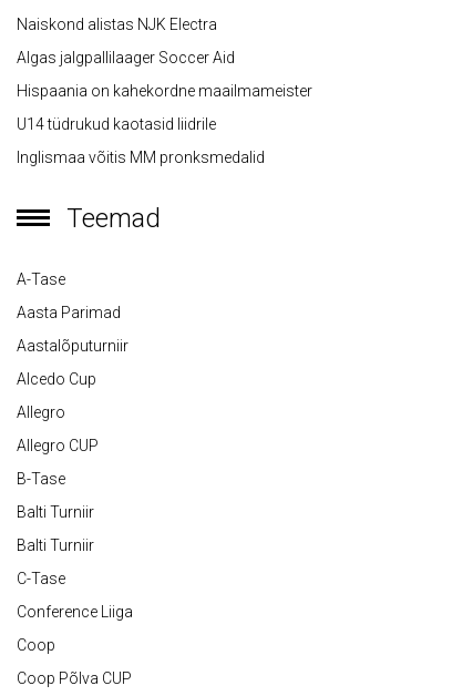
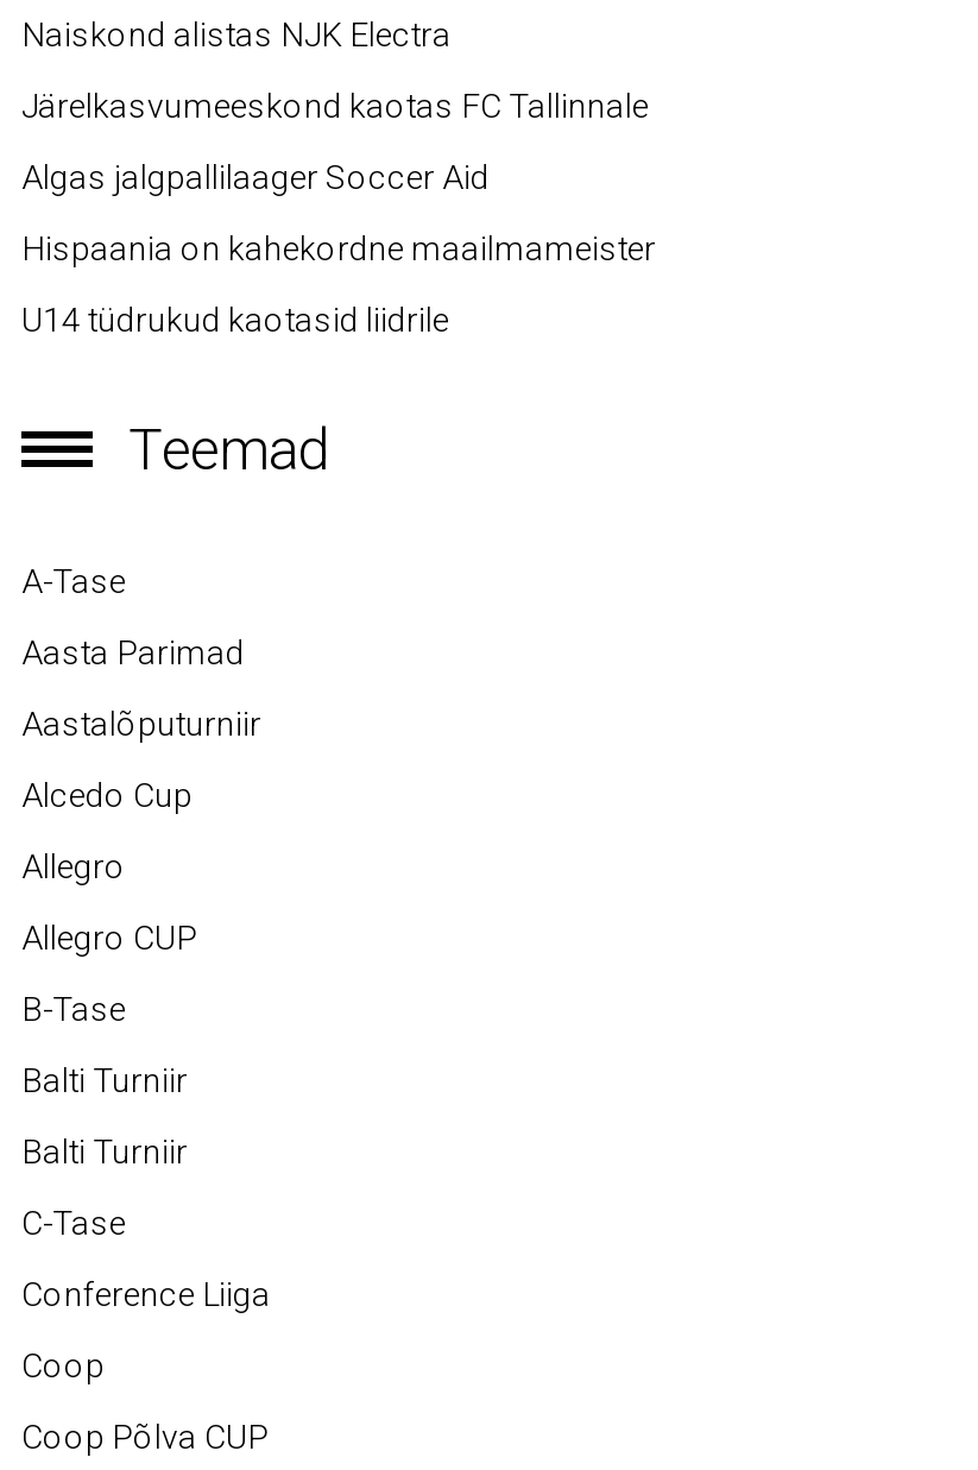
+ Järelkasvumeeskond kaotas FC Tallinnale

moved down: Algas jalgpallilaager Soccer Aid | Hispaania on kahekordne maailmameister | U14 tüdrukud kaotasid liidrile

- Inglismaa võitis MM pronksmedalid
